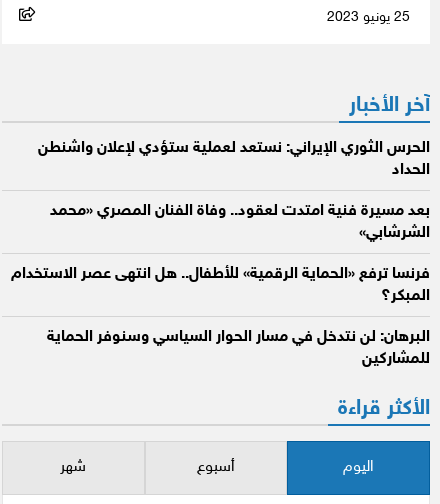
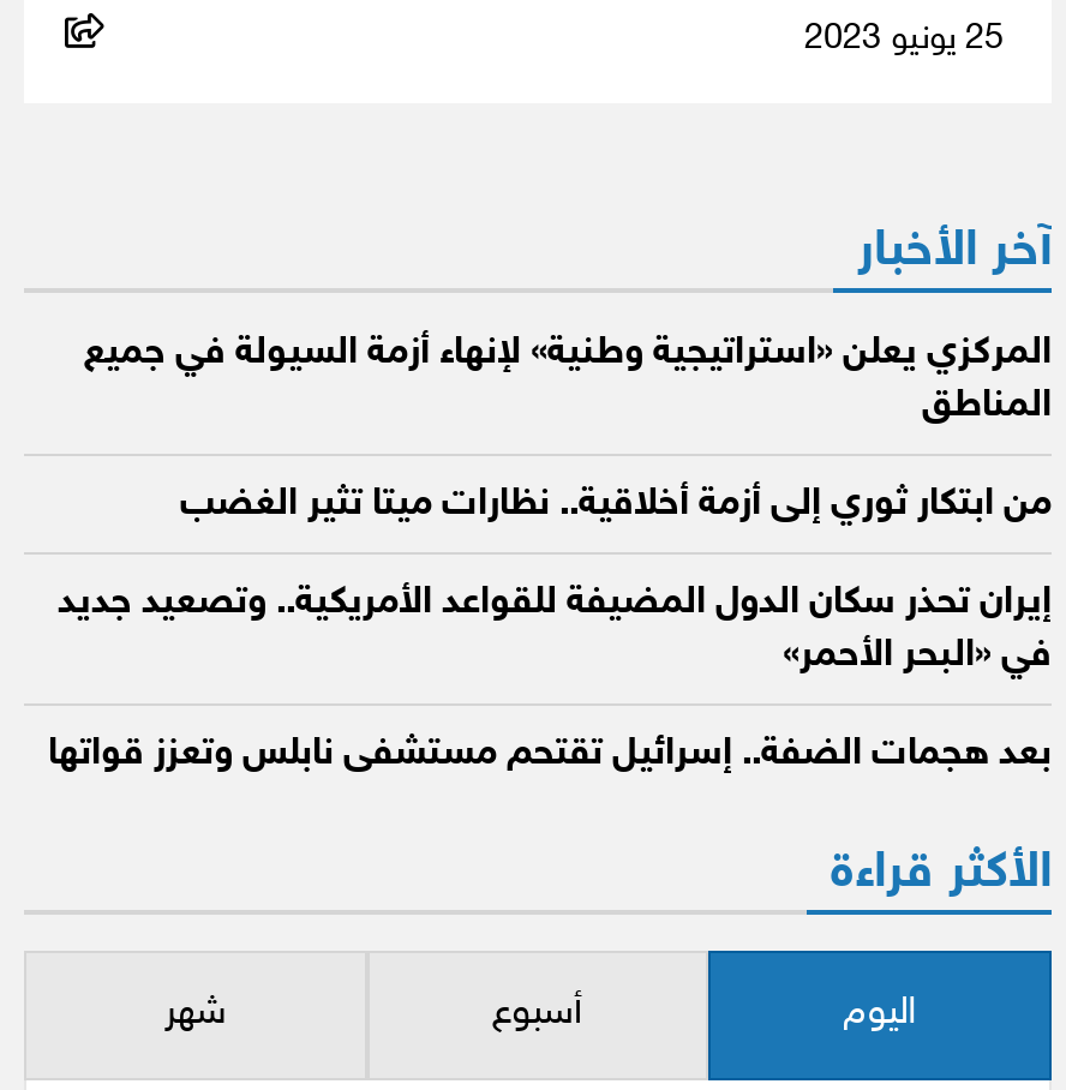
- الحرس الثوري الإيراني: نستعد لعملية ستؤدي لإعلان واشنطن
- الحداد
+ المركزي يعلن «استراتيجية وطنية» لإنهاء أزمة السيولة في جميع
+ المناطق

- بعد مسيرة فنية امتدت لعقود.. وفاة الفنان المصري «محمد
- الشرشابي»
+ من ابتكار ثوري إلى أزمة أخلاقية.. نظارات ميتا تثير الغضب

- فرنسا ترفع «الحماية الرقمية» للأطفال.. هل انتهى عصر الاستخدام
- المبكر؟
+ إيران تحذر سكان الدول المضيفة للقواعد الأمريكية.. وتصعيد جديد
+ في «البحر الأحمر»

- البرهان: لن نتدخل في مسار الحوار السياسي وسنوفر الحماية
- للمشاركين
+ بعد هجمات الضفة.. إسرائيل تقتحم مستشفى نابلس وتعزز قواتها
